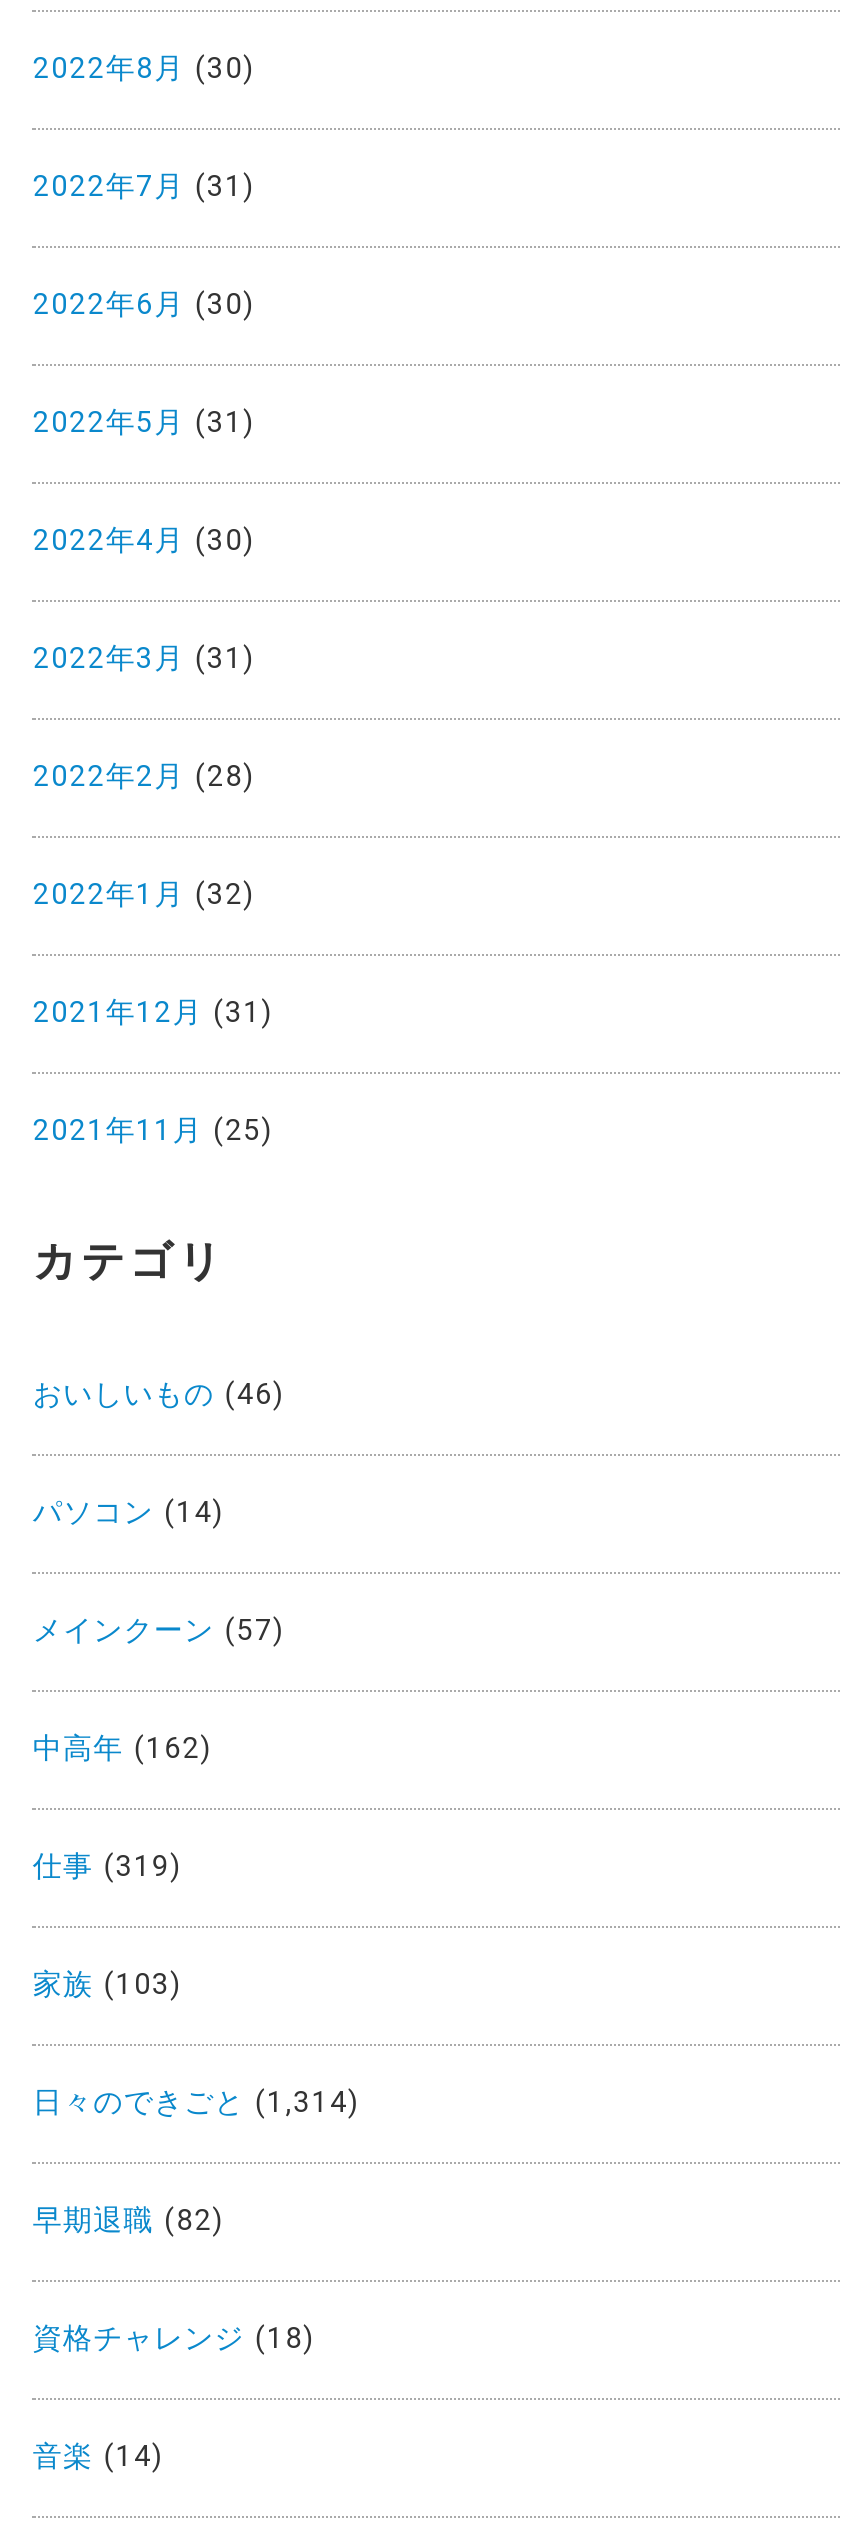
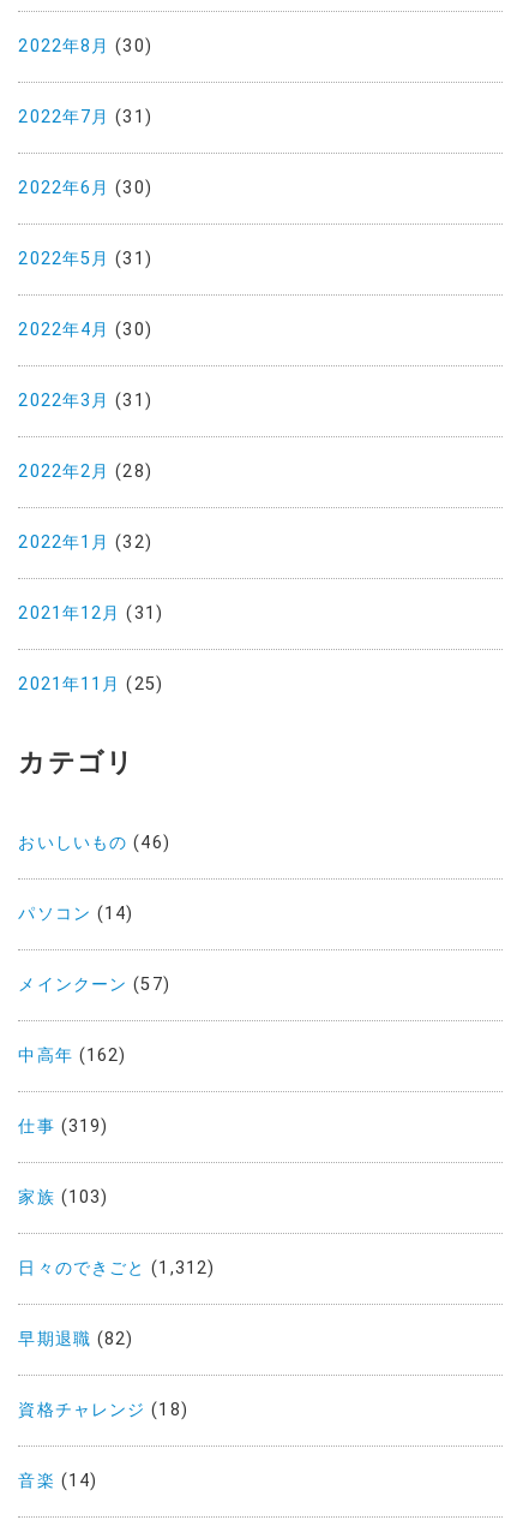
- 日々のできごと(1,314)
+ 日々のできごと(1,312)
